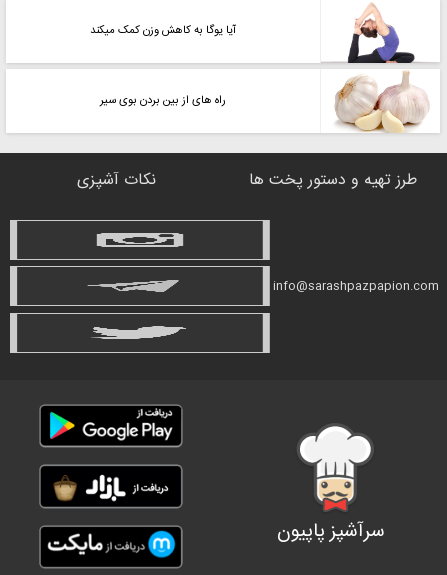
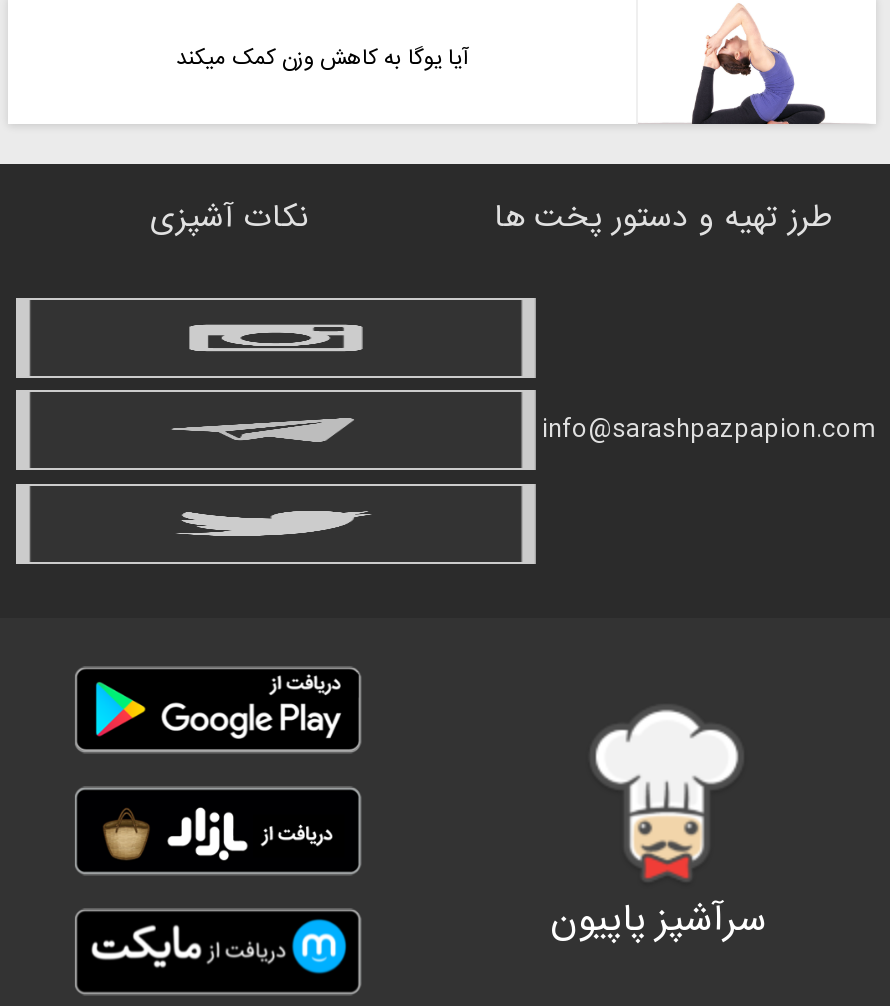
- [image]

- راه های از بین بردن بوی سیر
